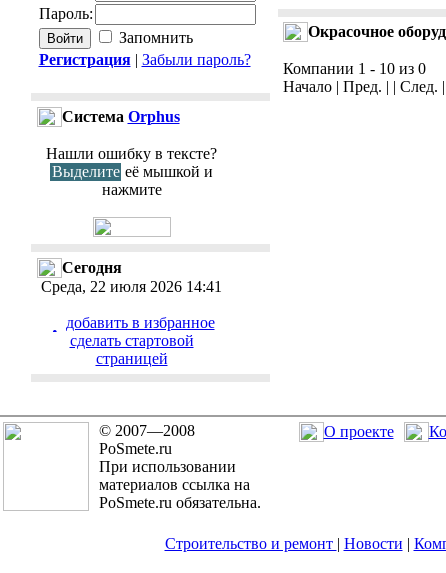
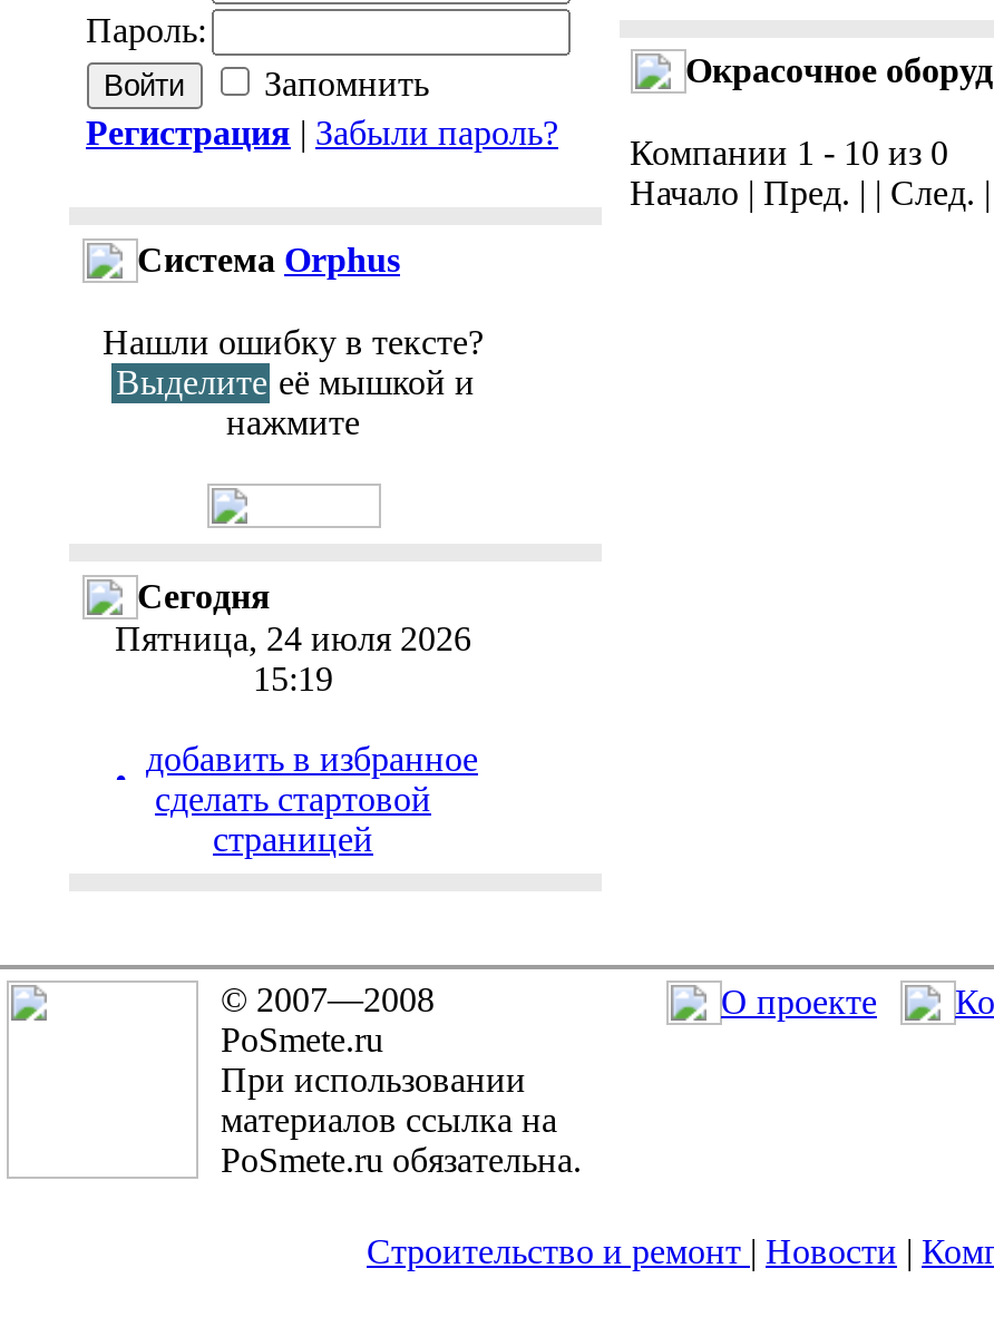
- Среда, 22 июля 2026 14:41
+ Пятница, 24 июля 2026
+ 15:19
